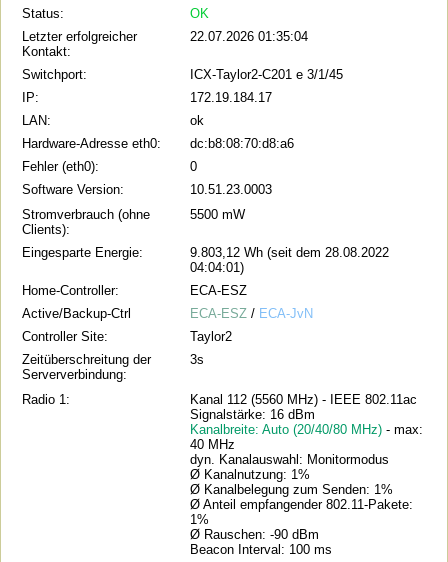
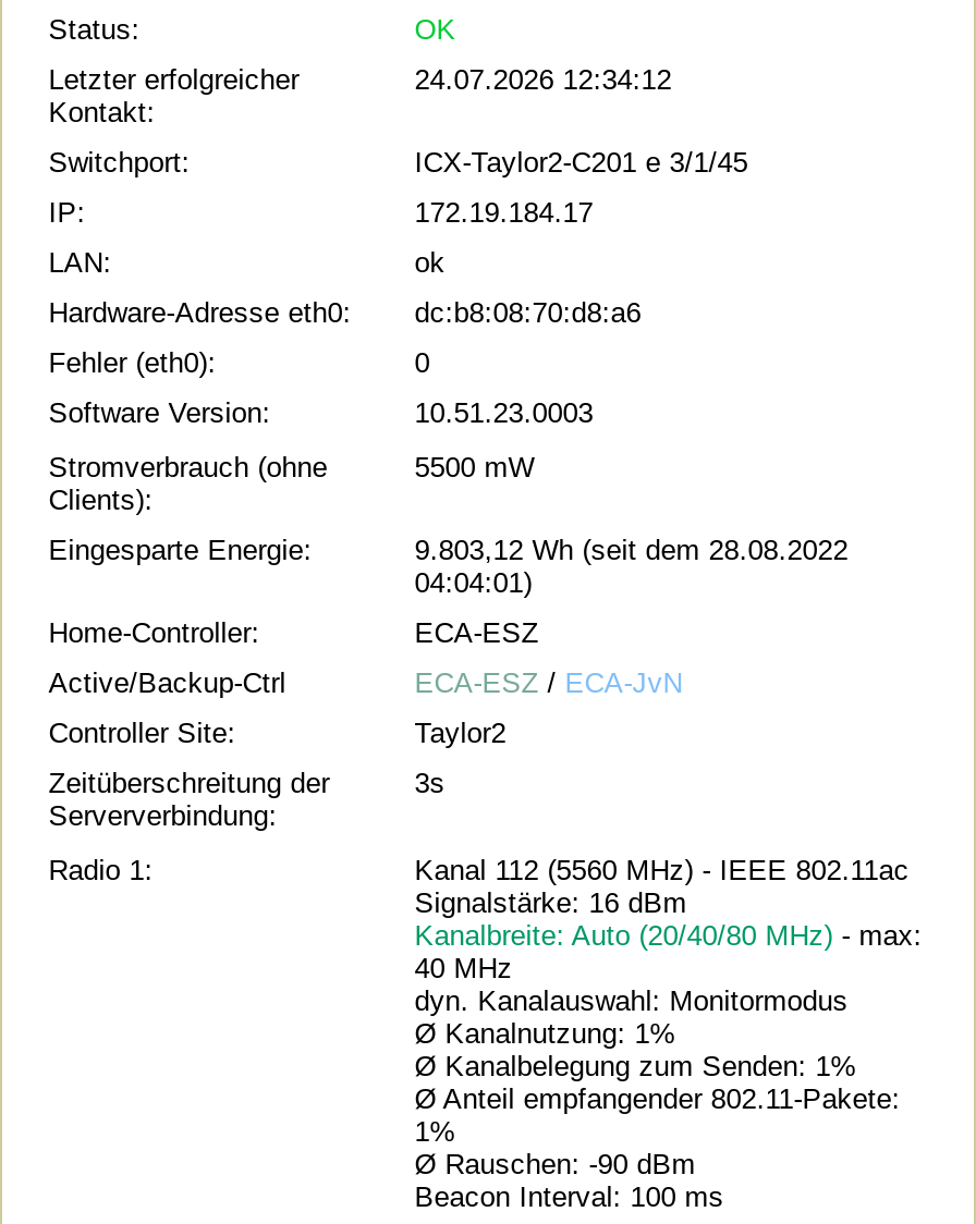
- 22.07.2026 01:35:04
+ 24.07.2026 12:34:12
